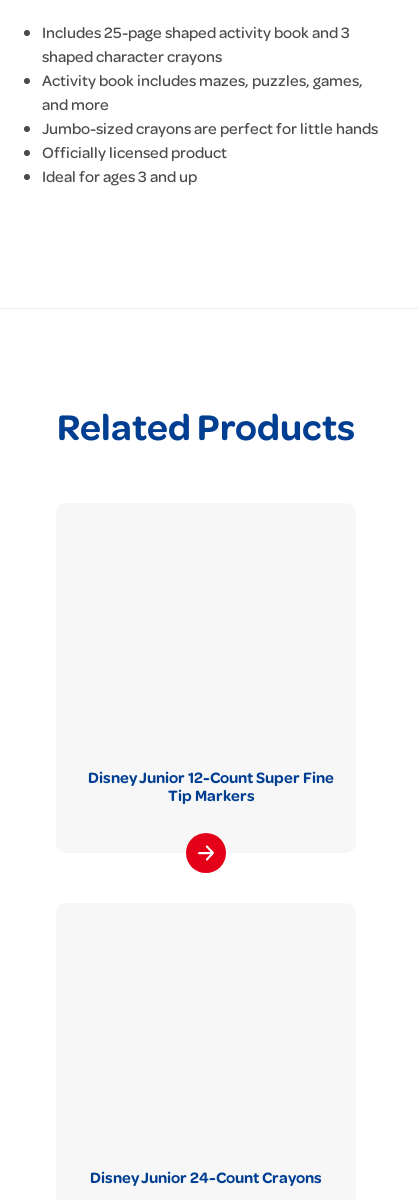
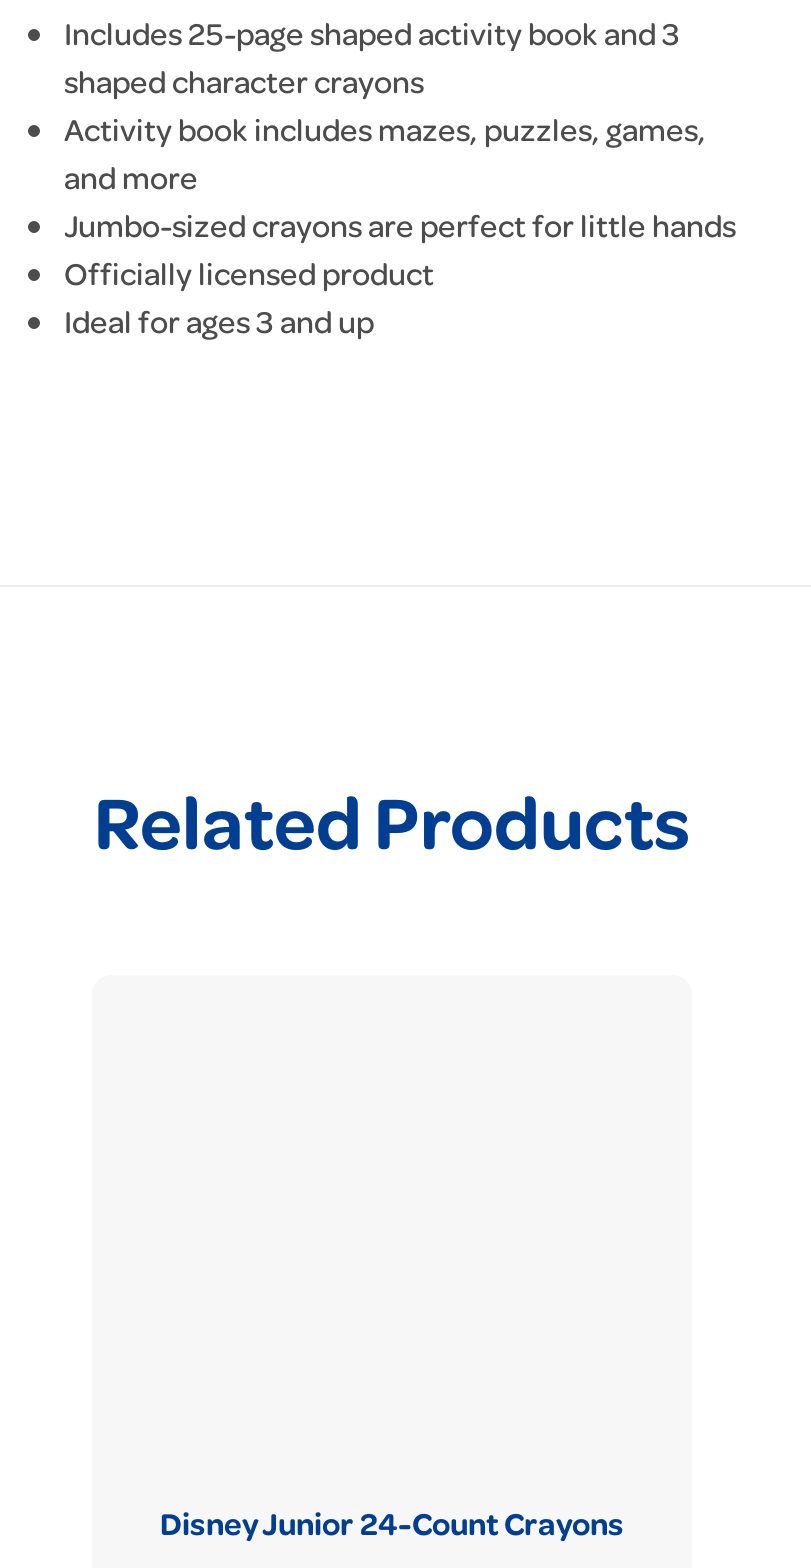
- Disney Junior 12-Count Super Fine
- Tip Markers

- [image]
